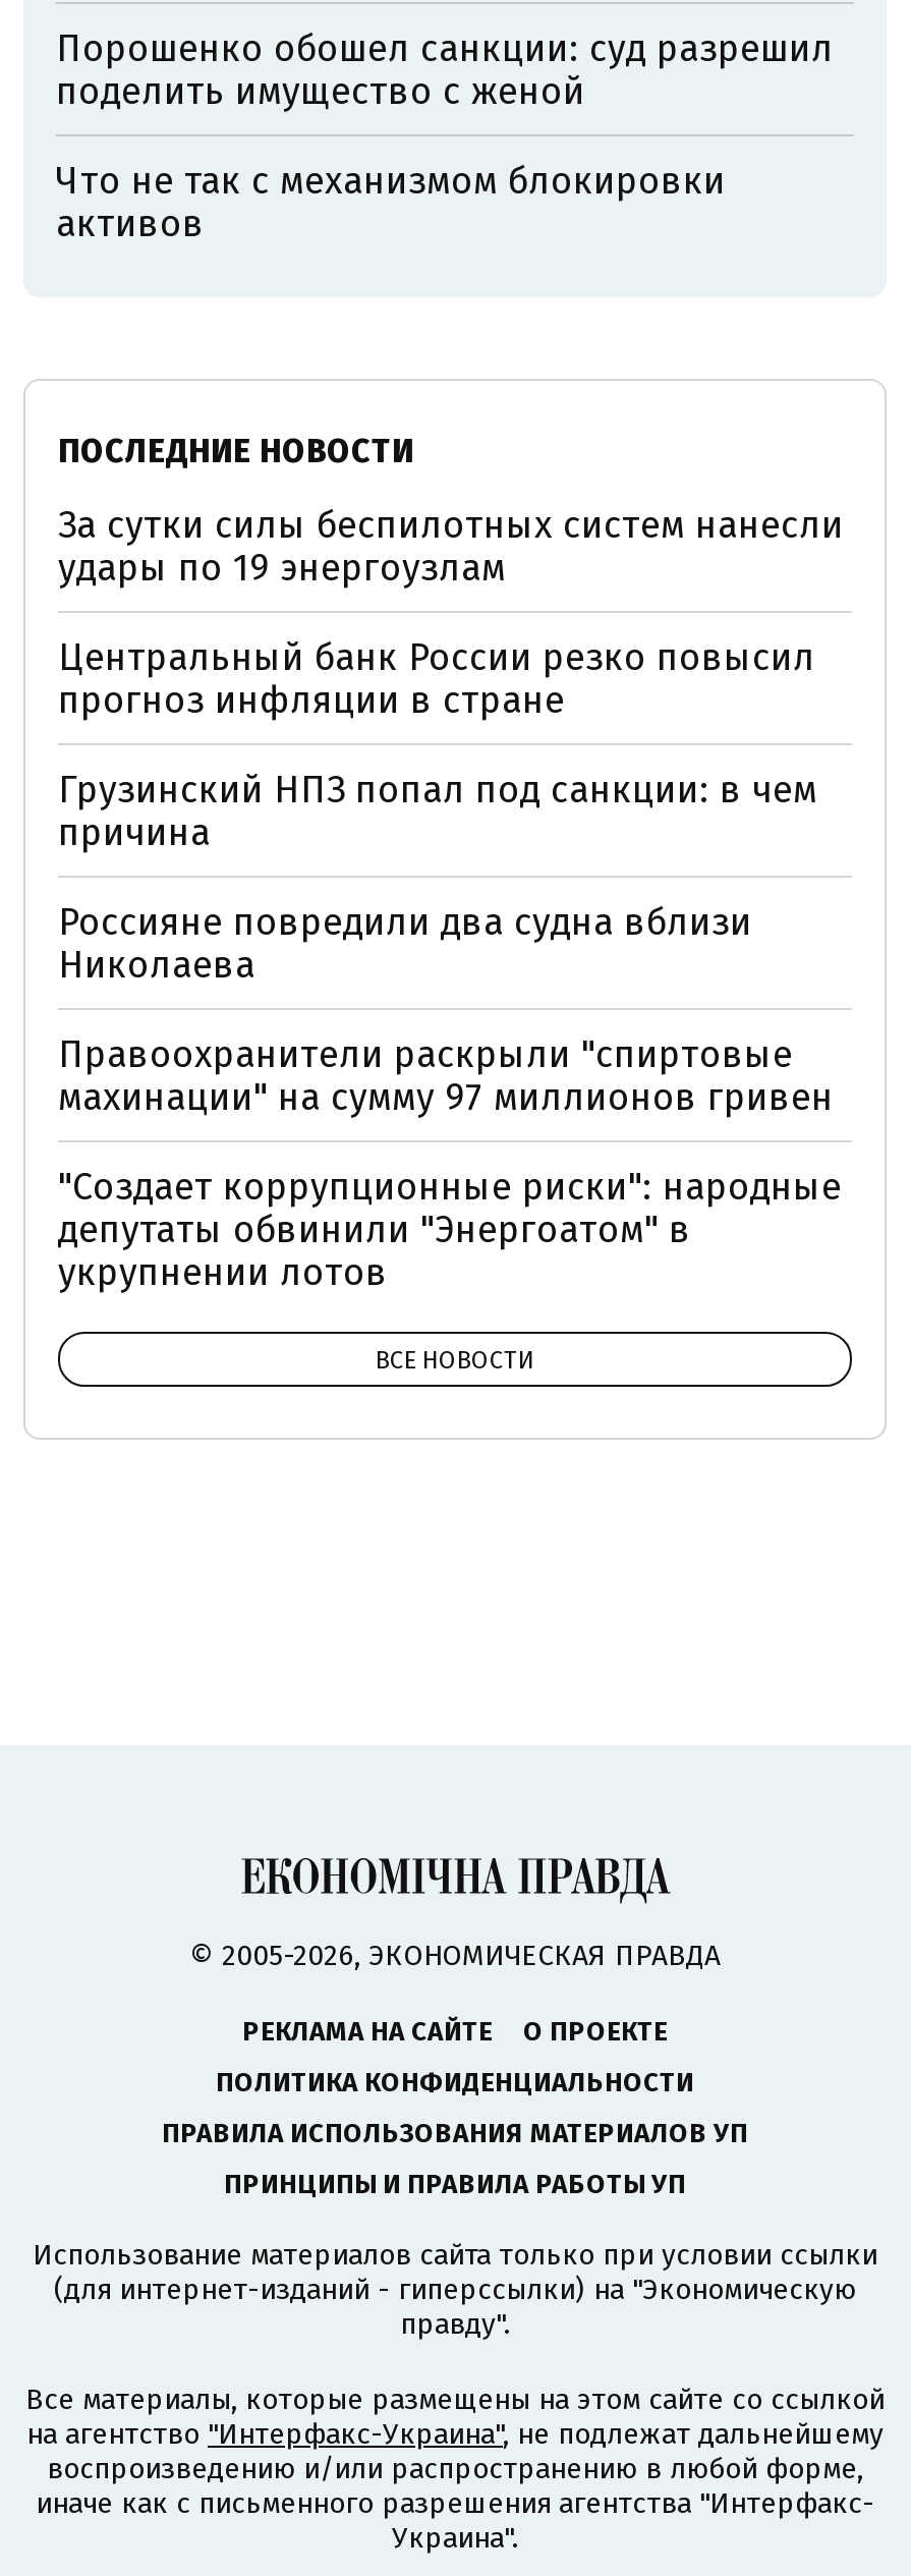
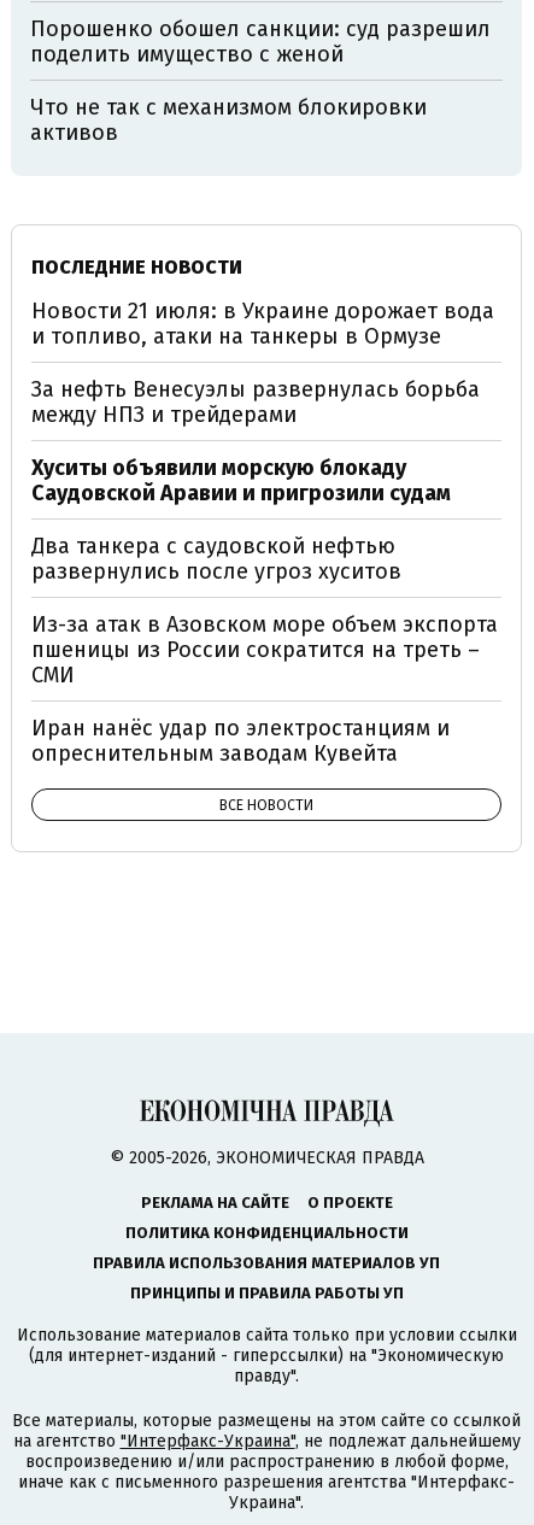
- За сутки силы беспилотных систем нанесли
- удары по 19 энергоузлам
+ Новости 21 июля: в Украине дорожает вода
+ и топливо, атаки на танкеры в Ормузе

- Центральный банк России резко повысил
- прогноз инфляции в стране
+ За нефть Венесуэлы развернулась борьба
+ между НПЗ и трейдерами

- Грузинский НПЗ попал под санкции: в чем
- причина
+ Хуситы объявили морскую блокаду
+ Саудовской Аравии и пригрозили судам

- Россияне повредили два судна вблизи
- Николаева
+ Два танкера с саудовской нефтью
+ развернулись после угроз хуситов

- Правоохранители раскрыли "спиртовые
- махинации" на сумму 97 миллионов гривен
+ Из-за атак в Азовском море объем экспорта
+ пшеницы из России сократится на треть –
+ СМИ

- "Создает коррупционные риски": народные
- депутаты обвинили "Энергоатом" в
- укрупнении лотов
+ Иран нанёс удар по электростанциям и
+ опреснительным заводам Кувейта
